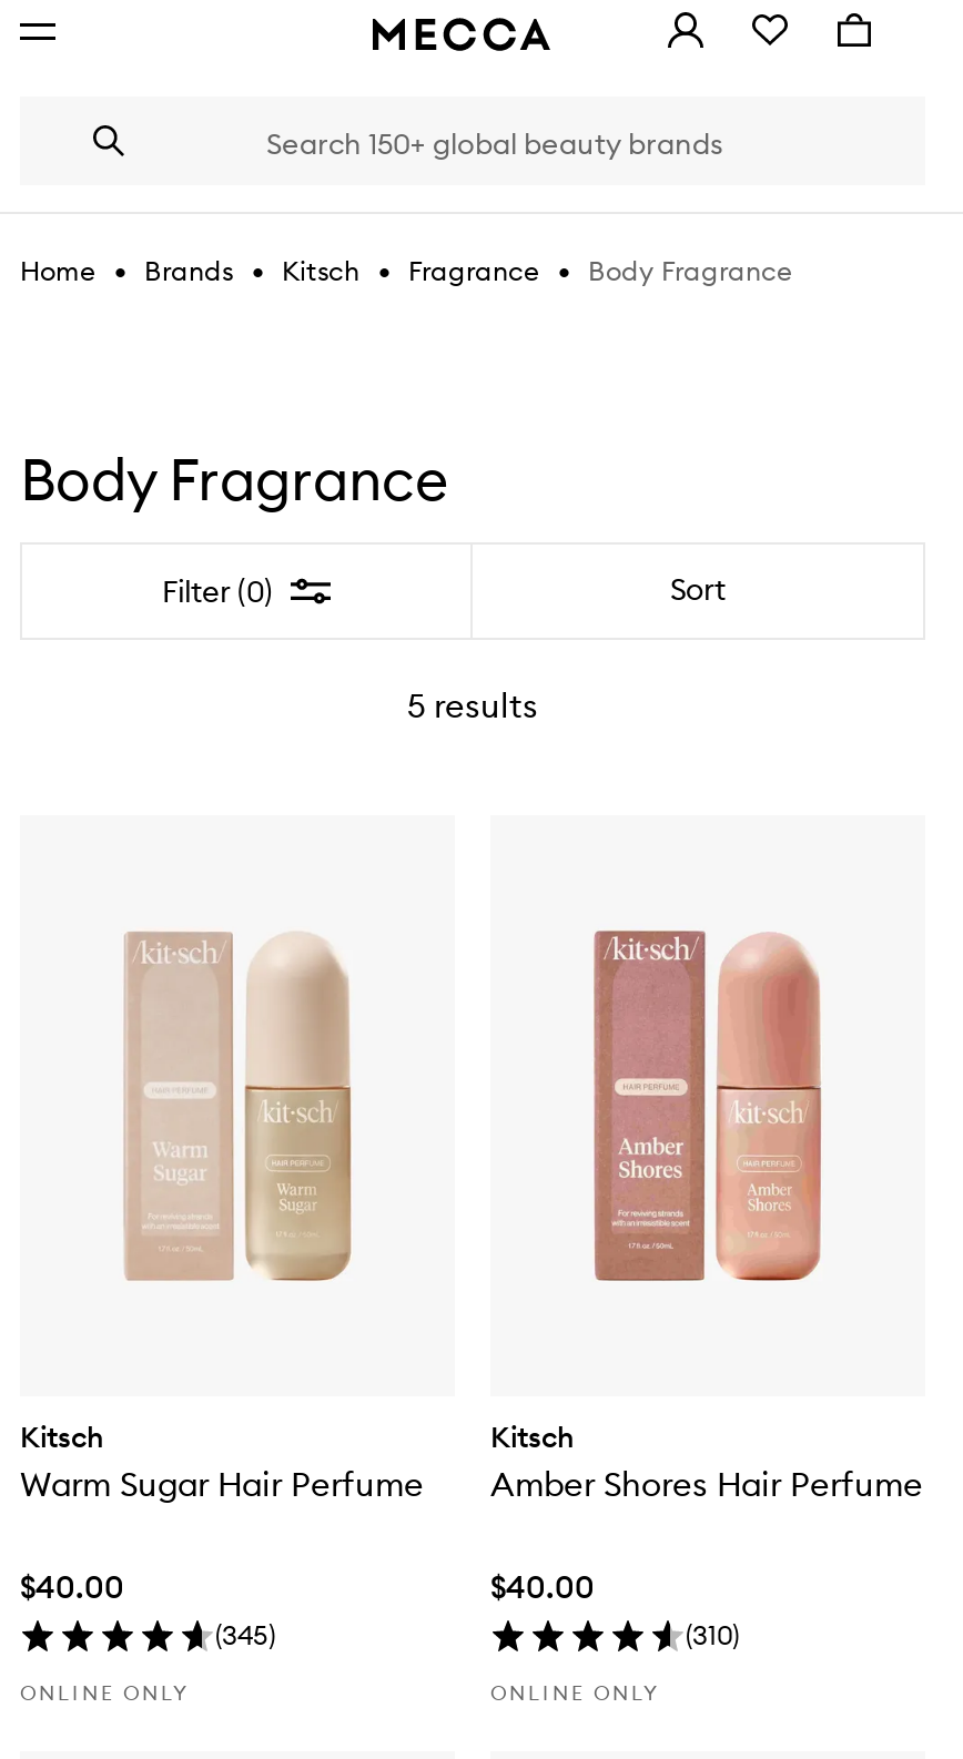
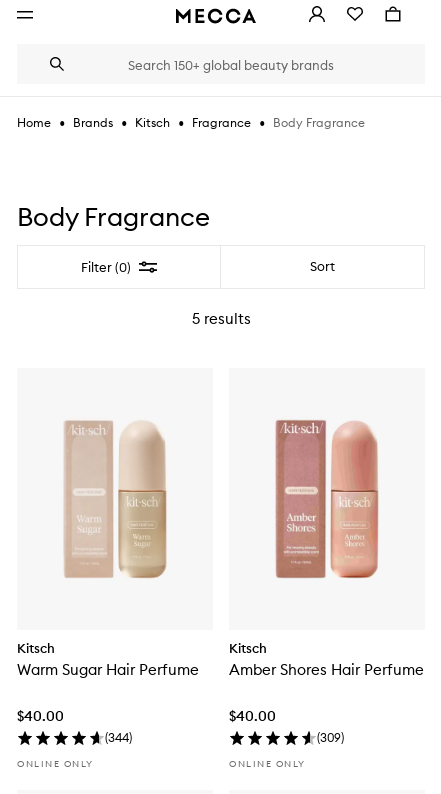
- (345)
+ (344)

- (310)
+ (309)
